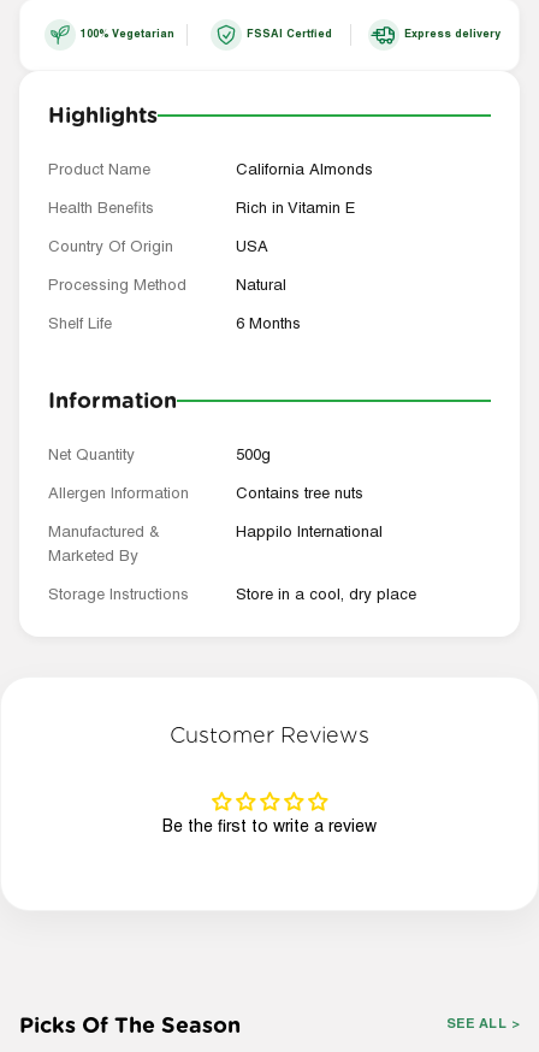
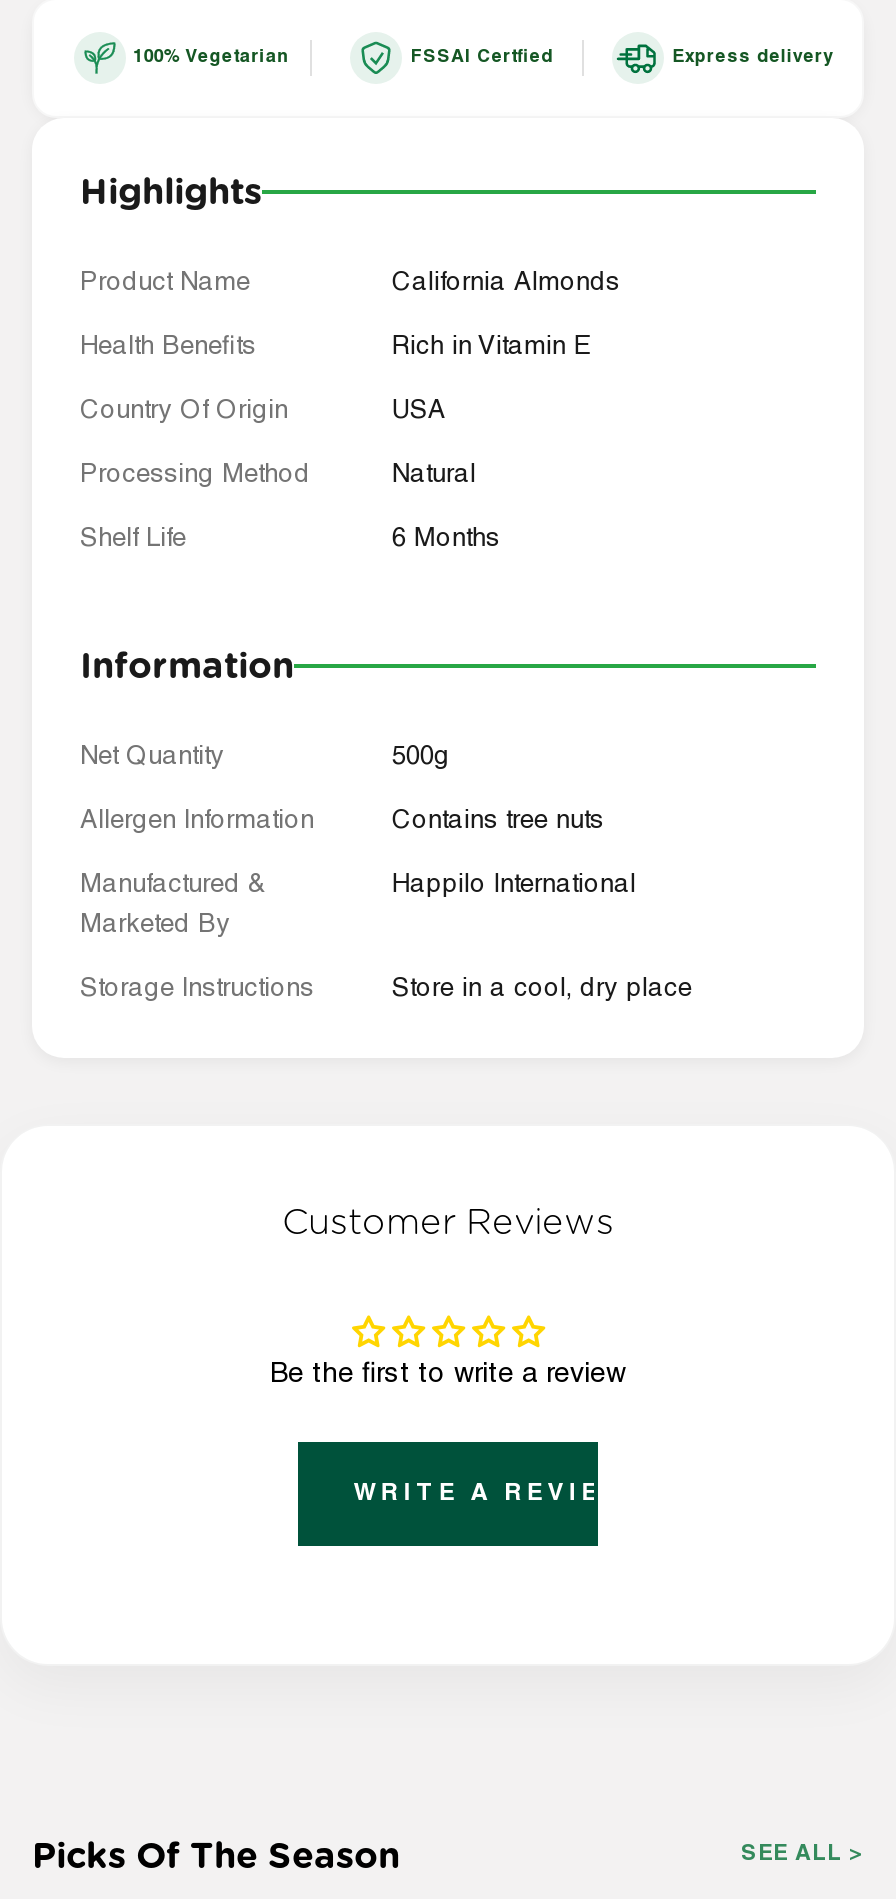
+ [image]
+ WRITE A REVIEW
